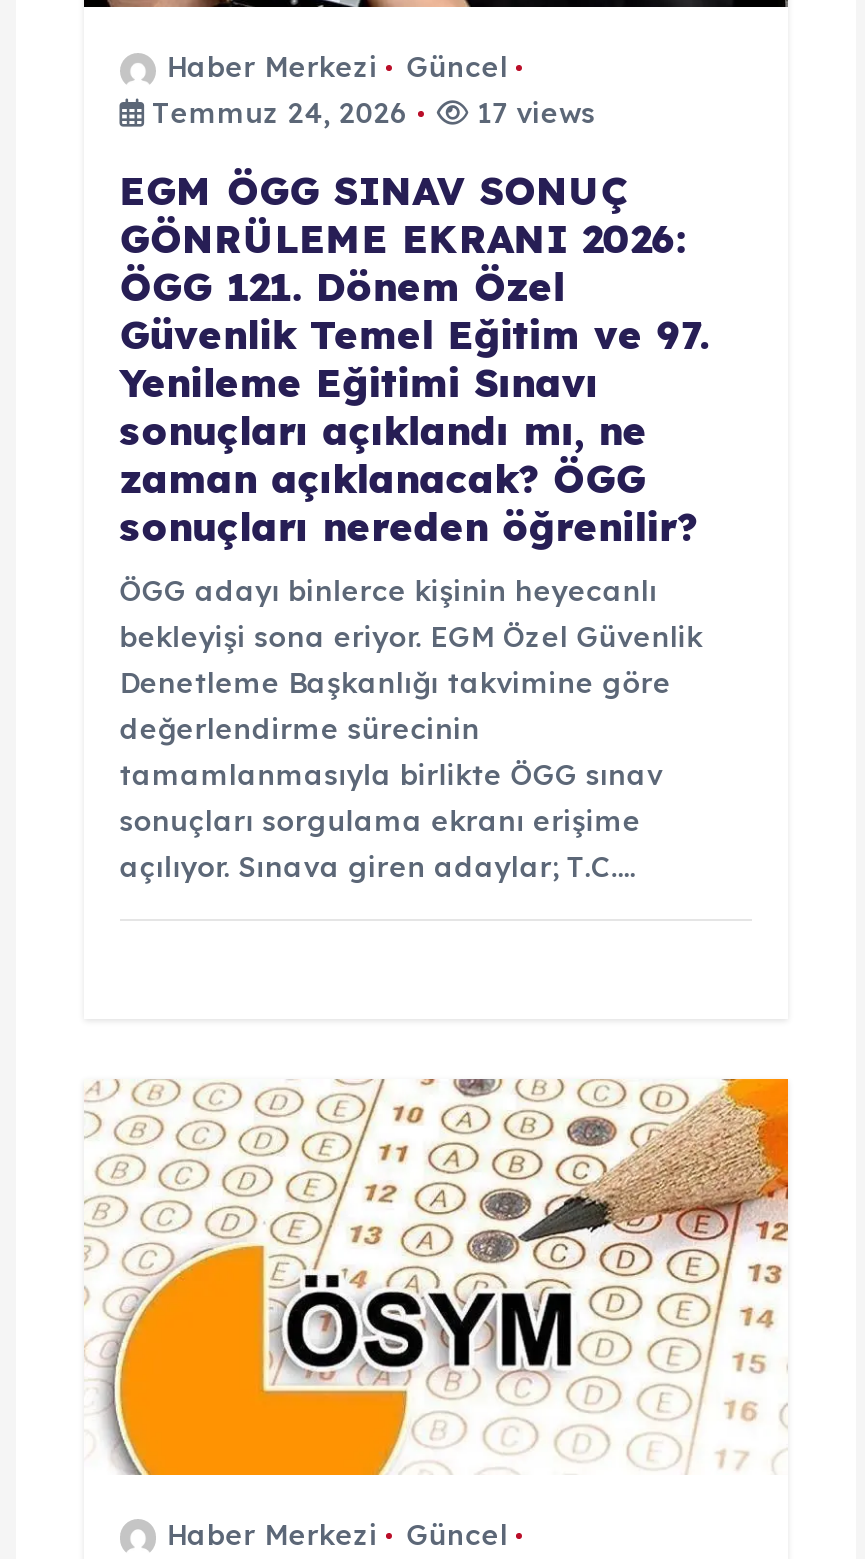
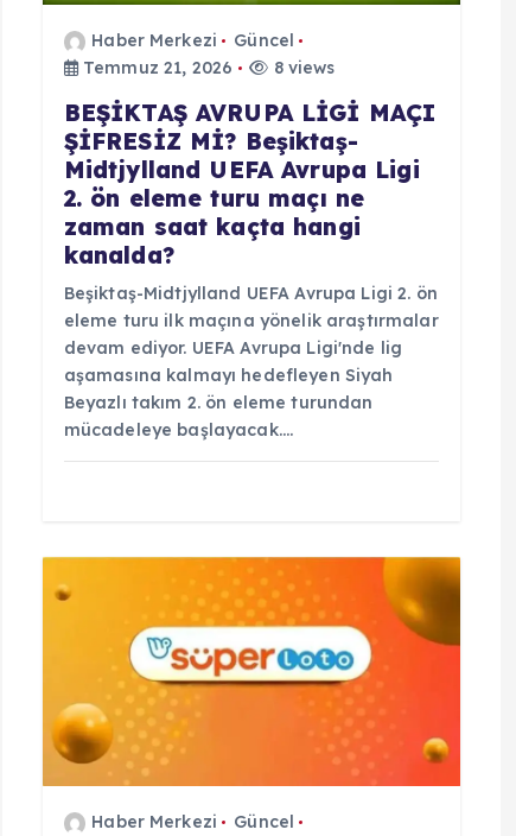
- Temmuz 24, 2026
- 17 views
+ Temmuz 21, 2026
+ 8 views

- EGM ÖGG SINAV SONUÇ
- GÖNRÜLEME EKRANI 2026:
- ÖGG 121. Dönem Özel
- Güvenlik Temel Eğitim ve 97.
- Yenileme Eğitimi Sınavı
- sonuçları açıklandı mı, ne
- zaman açıklanacak? ÖGG
- sonuçları nereden öğrenilir?
+ BEŞİKTAŞ AVRUPA LİGİ MAÇI
+ ŞİFRESİZ Mİ? Beşiktaş-
+ Midtjylland UEFA Avrupa Ligi
+ 2. ön eleme turu maçı ne
+ zaman saat kaçta hangi
+ kanalda?

- ÖGG adayı binlerce kişinin heyecanlı
- bekleyişi sona eriyor. EGM Özel Güvenlik
- Denetleme Başkanlığı takvimine göre
- değerlendirme sürecinin
- tamamlanmasıyla birlikte ÖGG sınav
- sonuçları sorgulama ekranı erişime
- açılıyor. Sınava giren adaylar; T.C.…
+ Beşiktaş-Midtjylland UEFA Avrupa Ligi 2. ön
+ eleme turu ilk maçına yönelik araştırmalar
+ devam ediyor. UEFA Avrupa Ligi'nde lig
+ aşamasına kalmayı hedefleyen Siyah
+ Beyazlı takım 2. ön eleme turundan
+ mücadeleye başlayacak.…

- [image]
+ [image]
